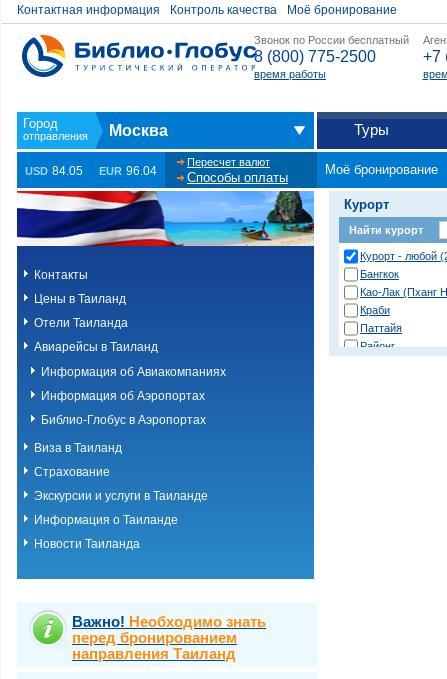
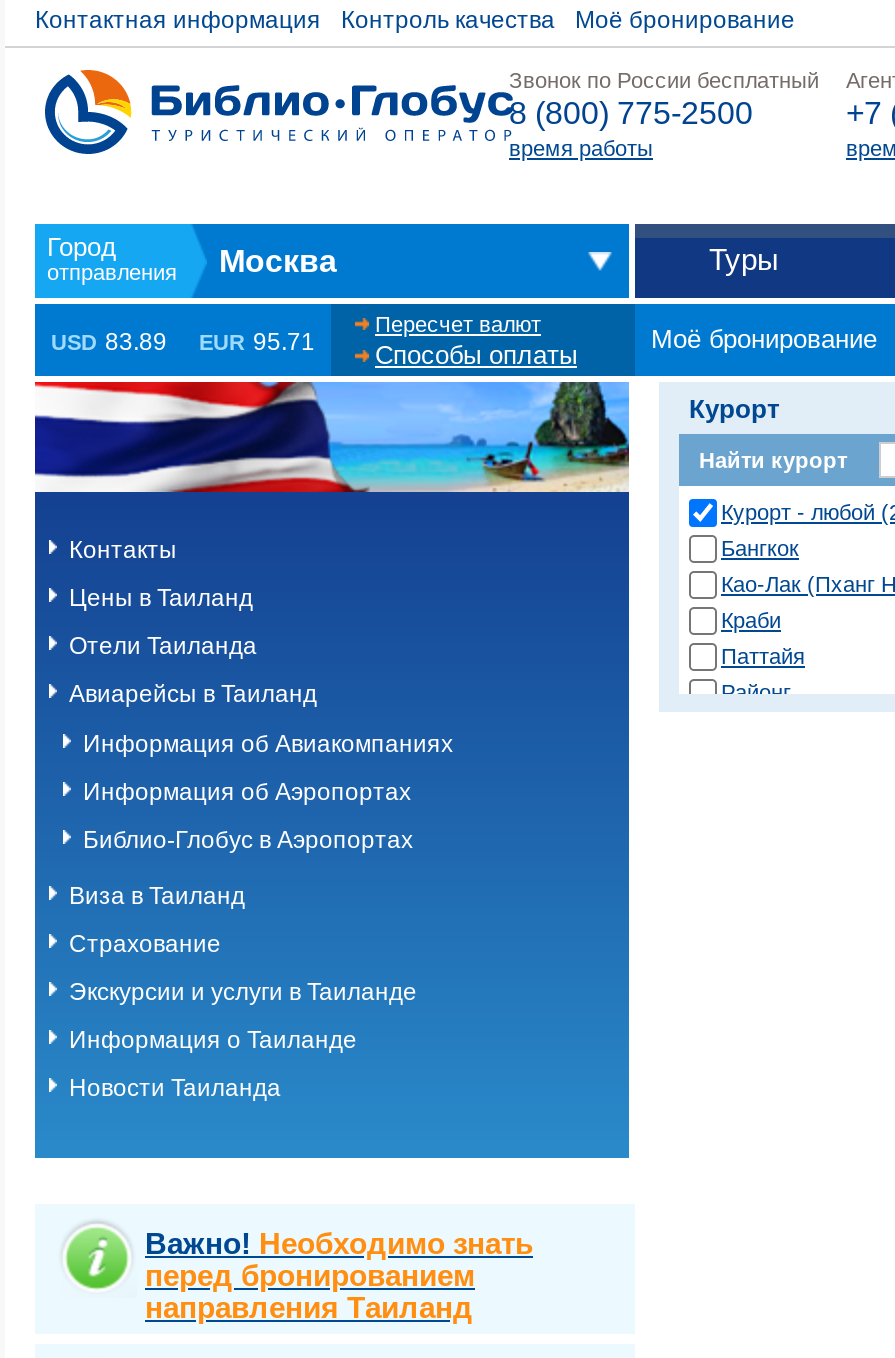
- USD 84.05
+ USD 83.89

- EUR 96.04
+ EUR 95.71
